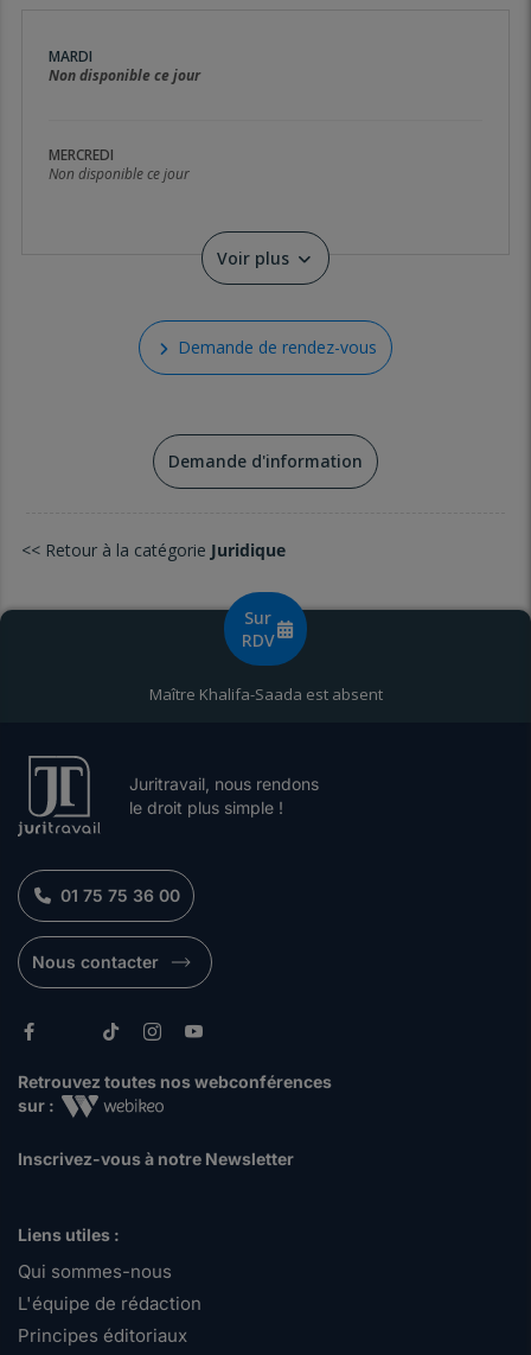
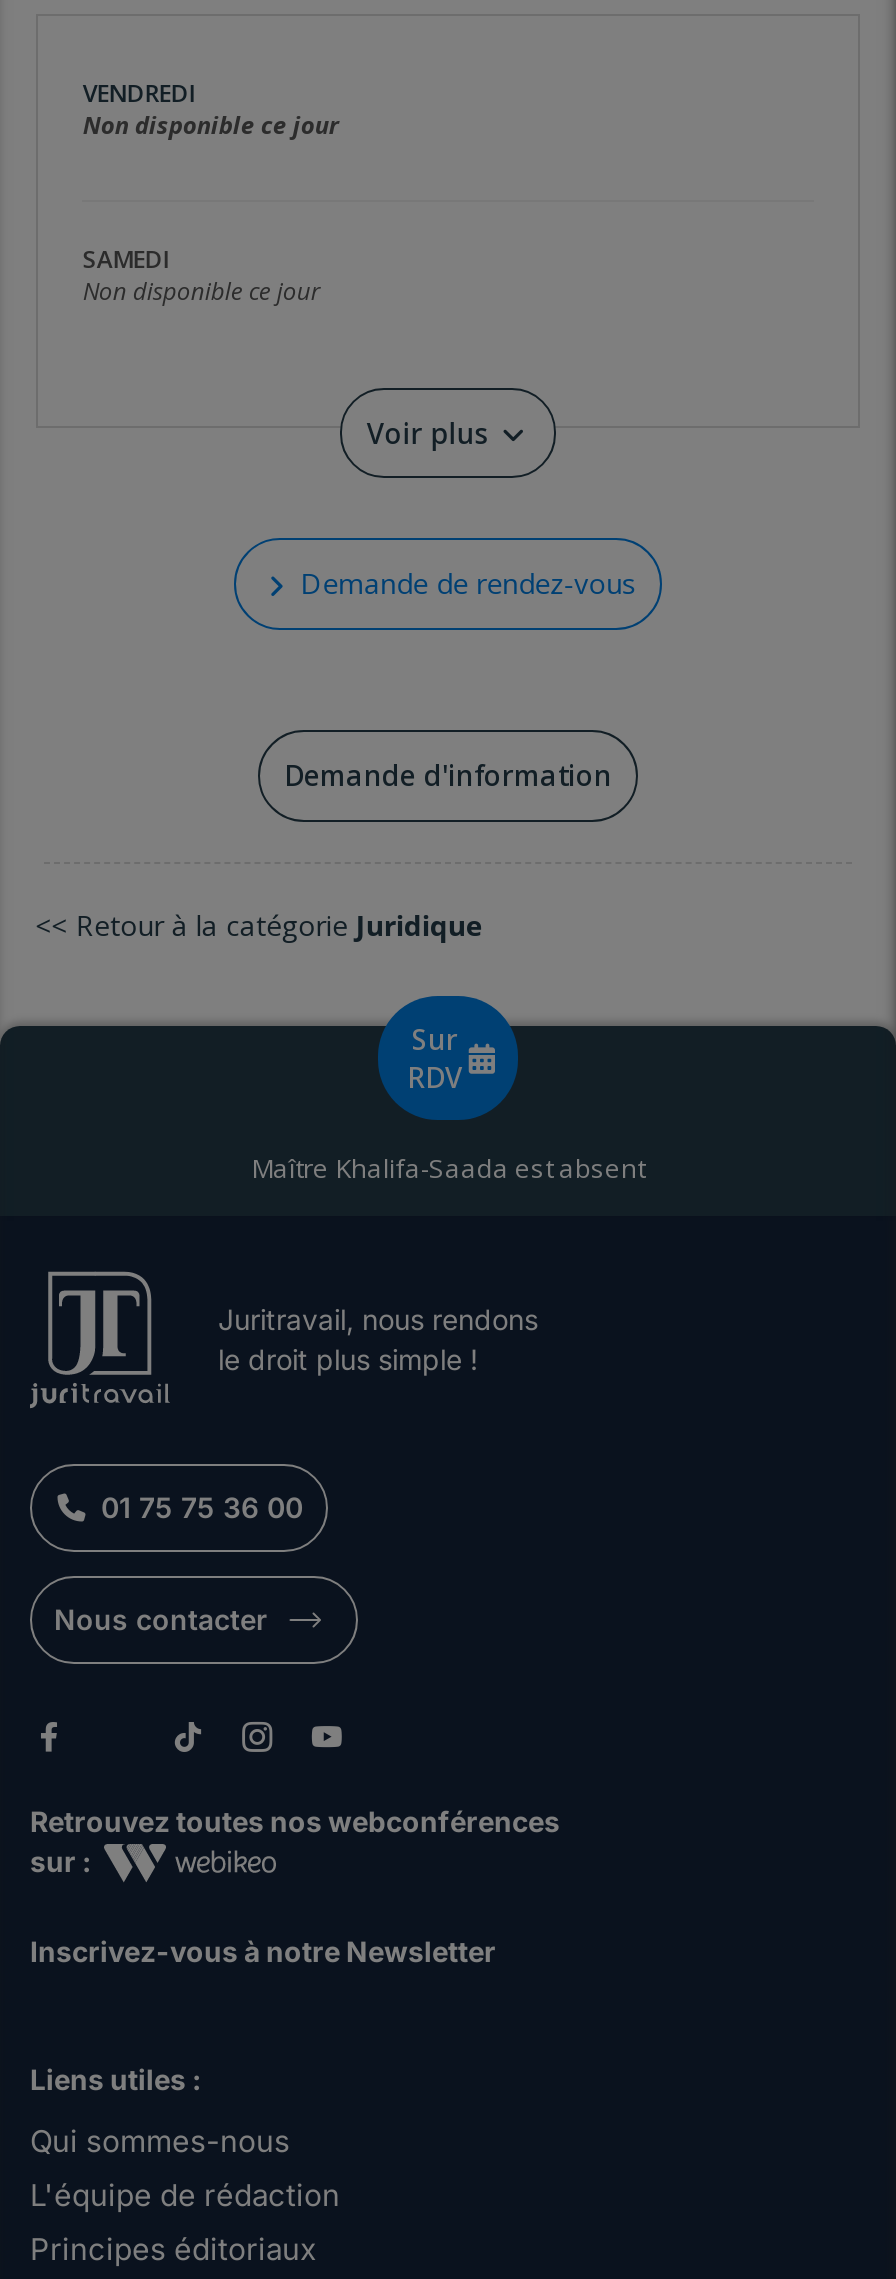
- MARDI
+ VENDREDI

- MERCREDI
+ SAMEDI
